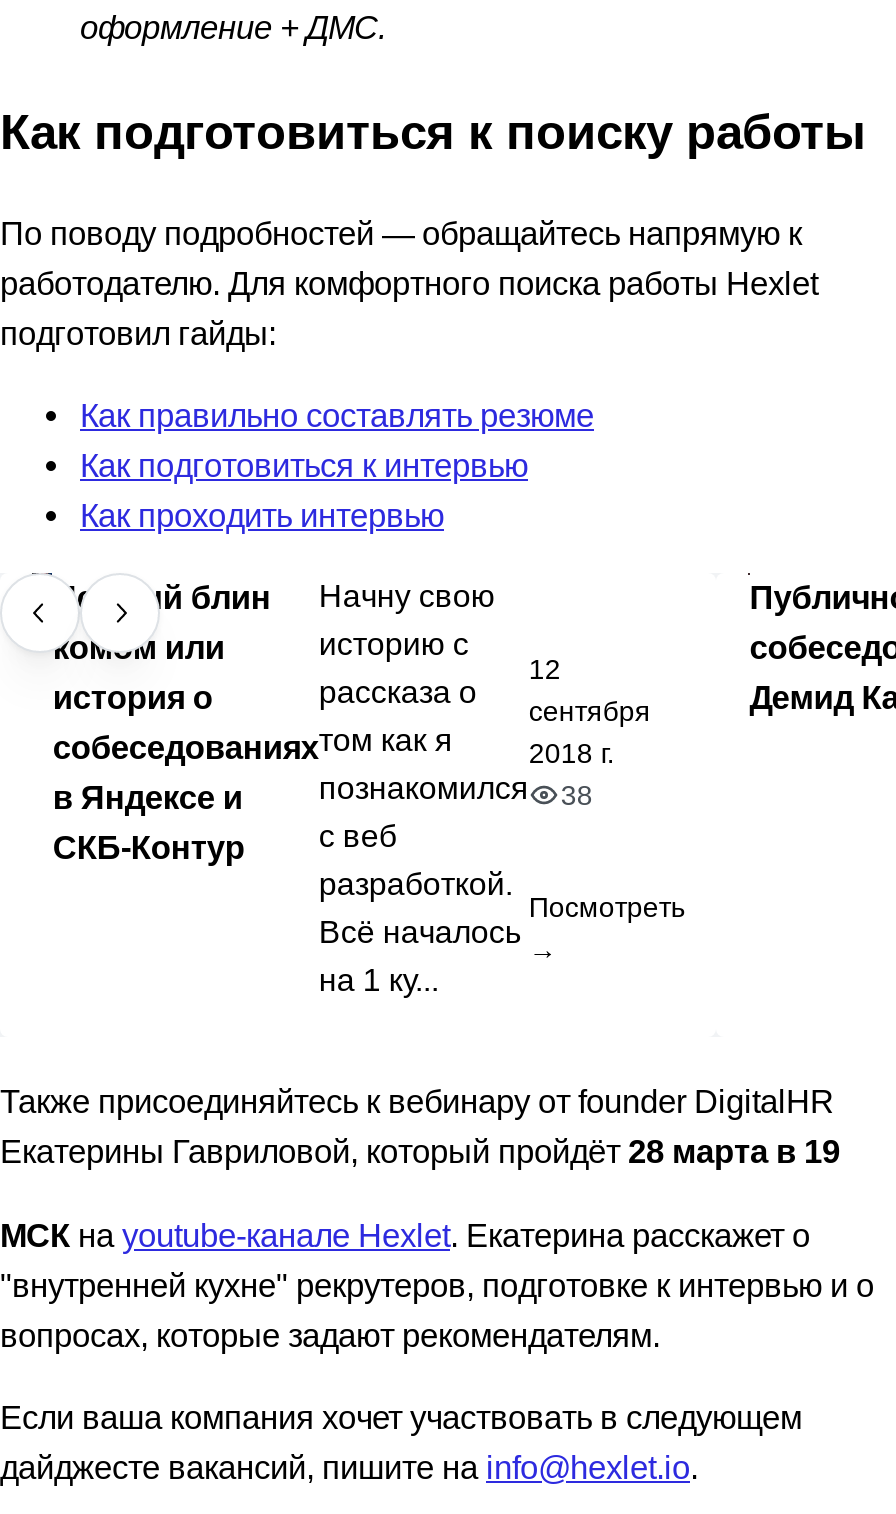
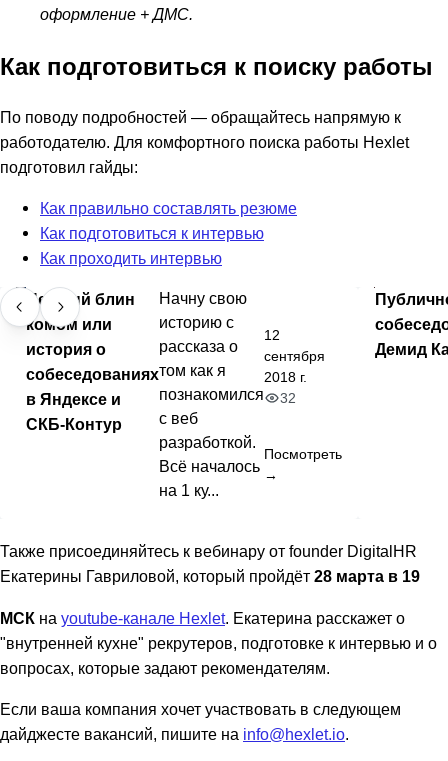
- познакомился 38
+ познакомился 32
